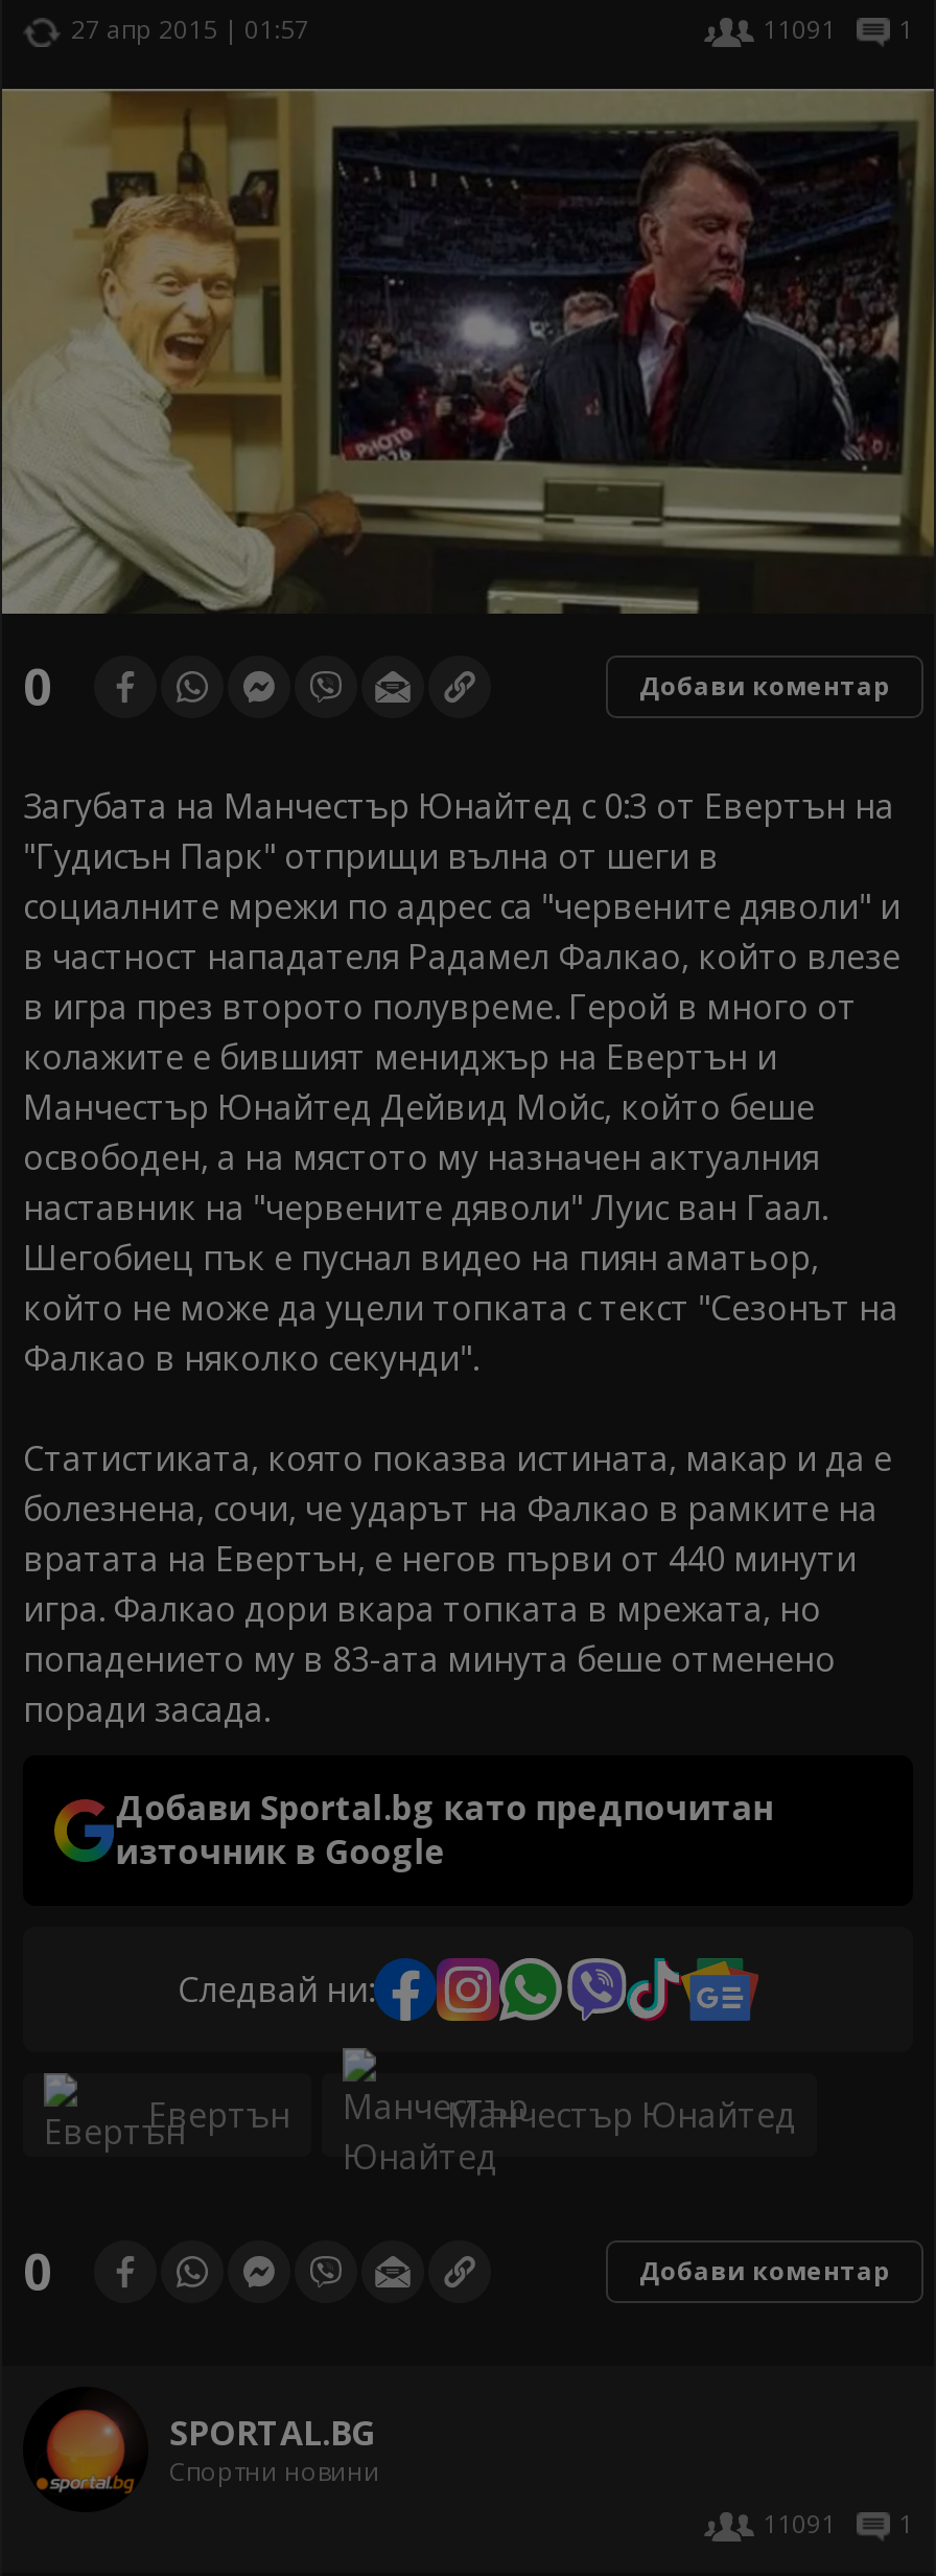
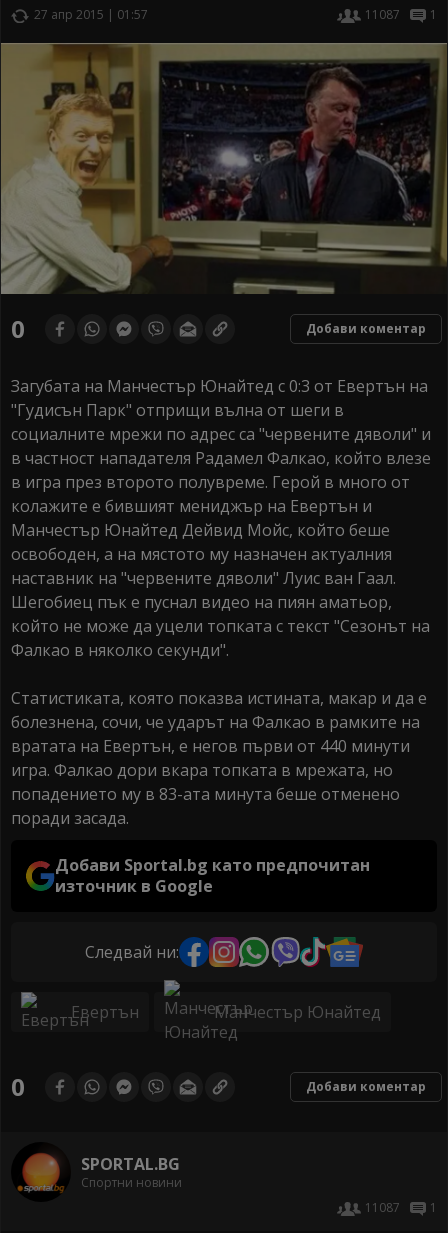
- 11091 1
+ 11087 1

- 11091 1
+ 11087 1
